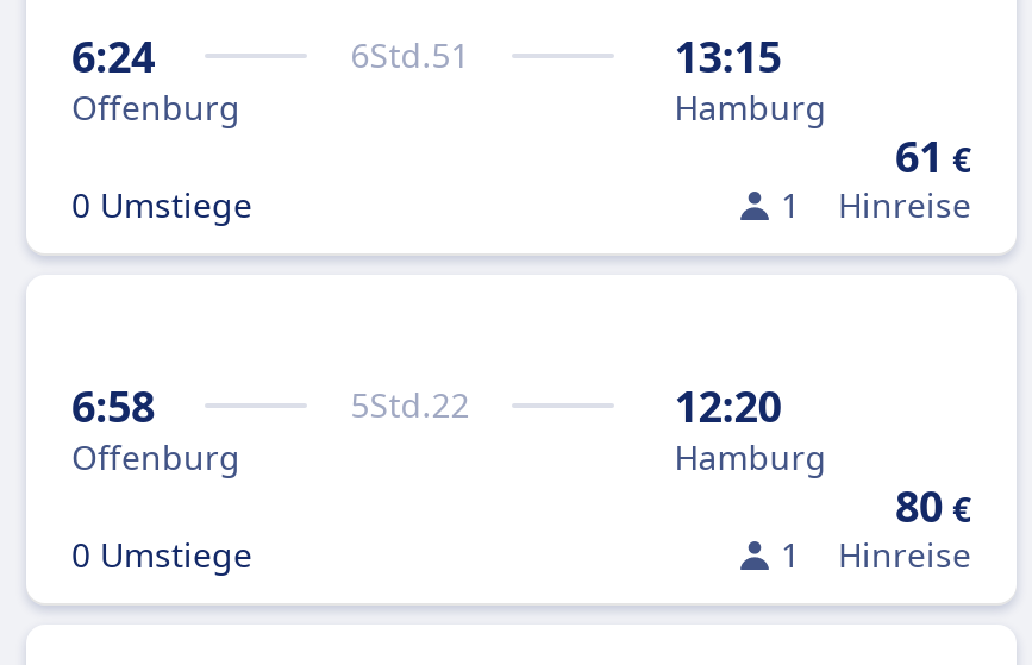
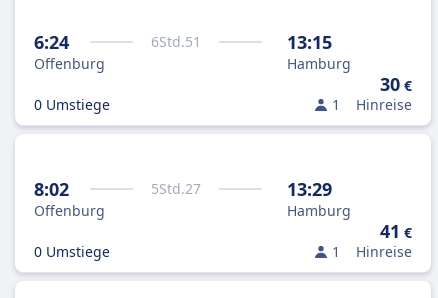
- 61 €
+ 30 €

- 6:58
+ 8:02

- 5Std.22
+ 5Std.27

- 12:20
+ 13:29

- 80 €
+ 41 €
